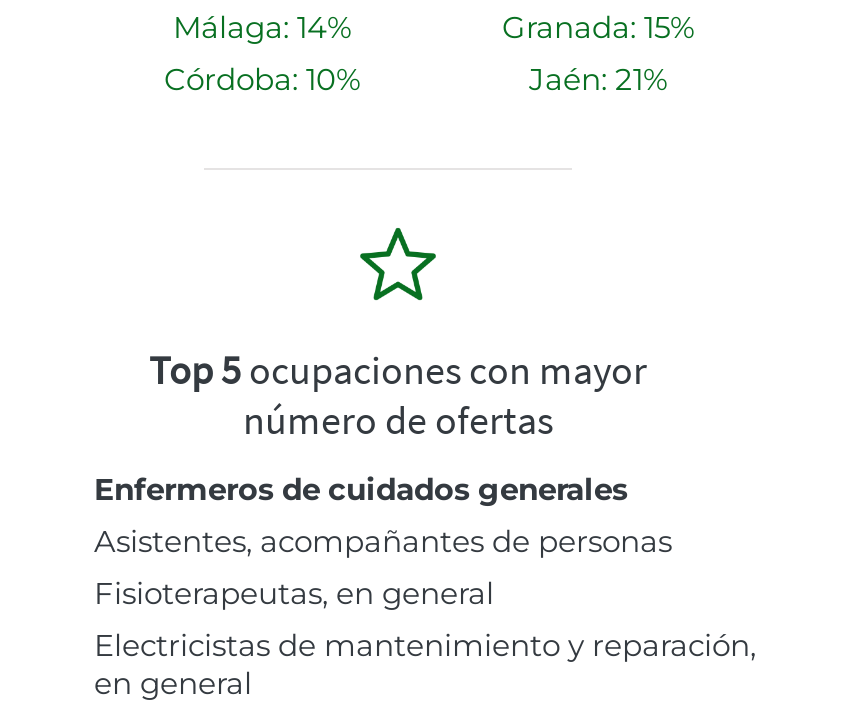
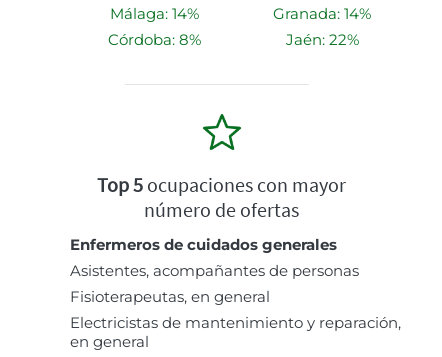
- Granada: 15%
+ Granada: 14%

- Córdoba: 10%
+ Córdoba: 8%

- Jaén: 21%
+ Jaén: 22%
